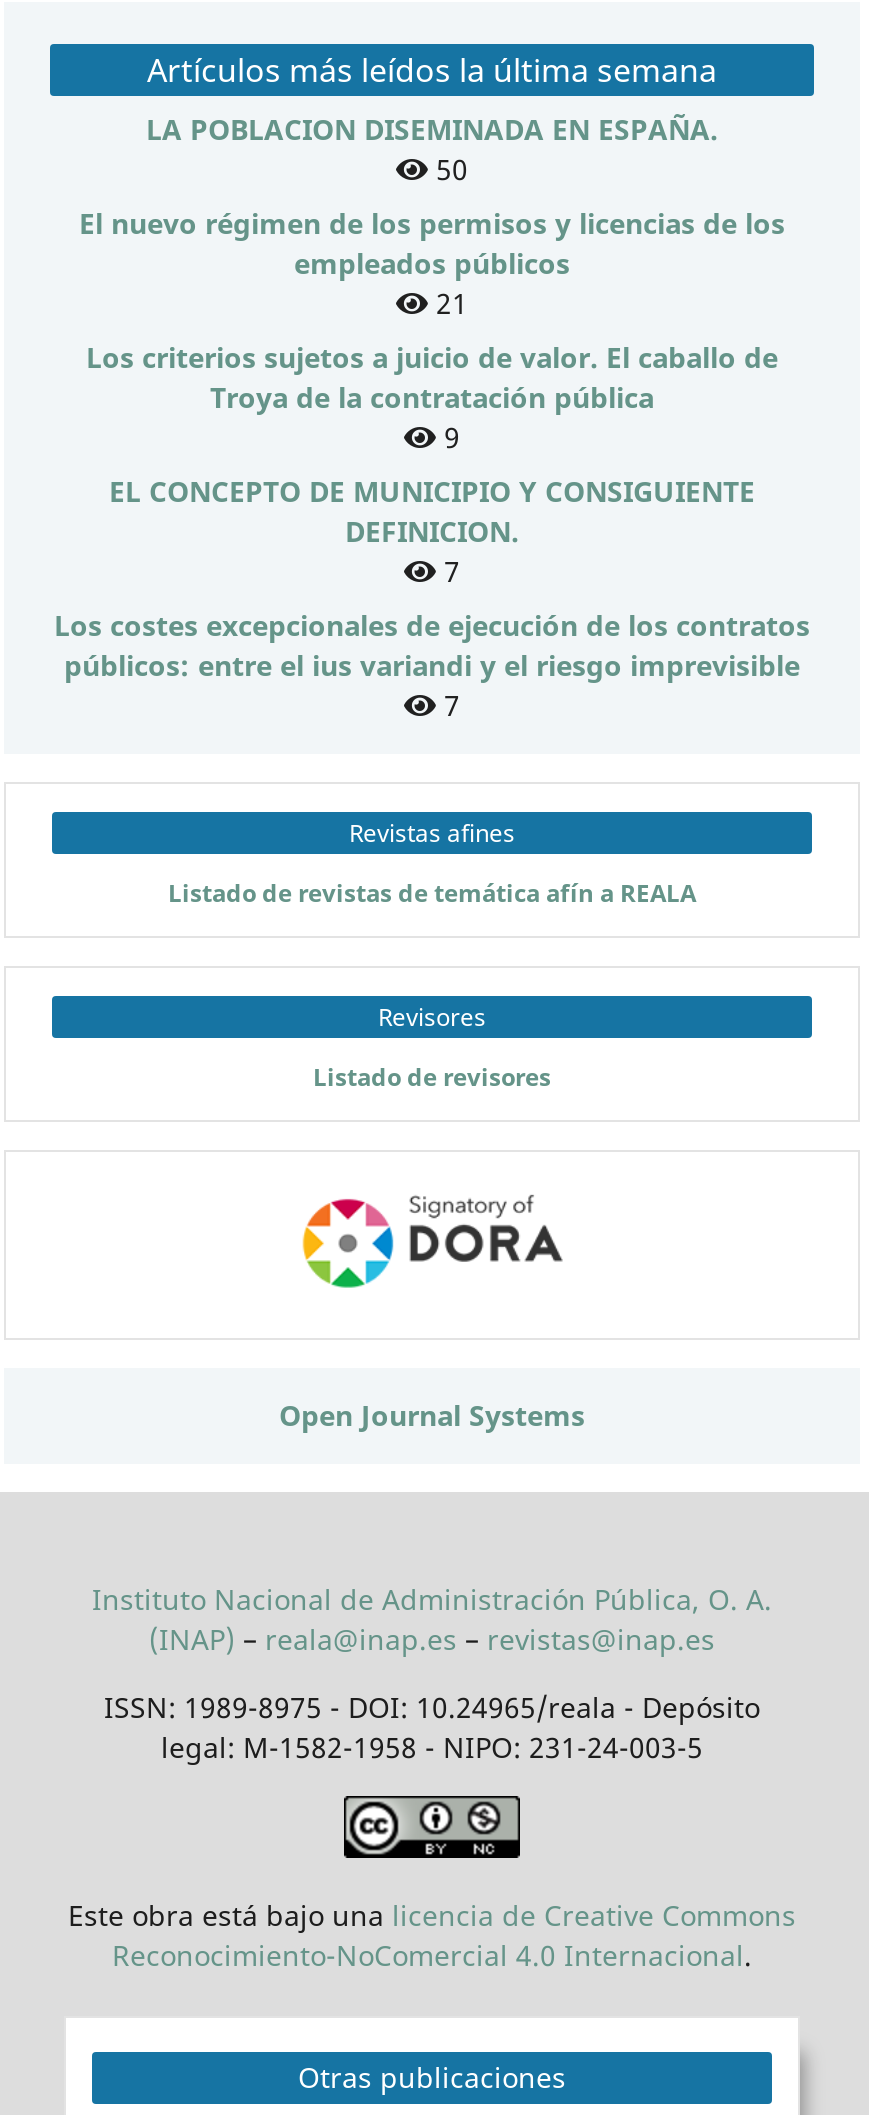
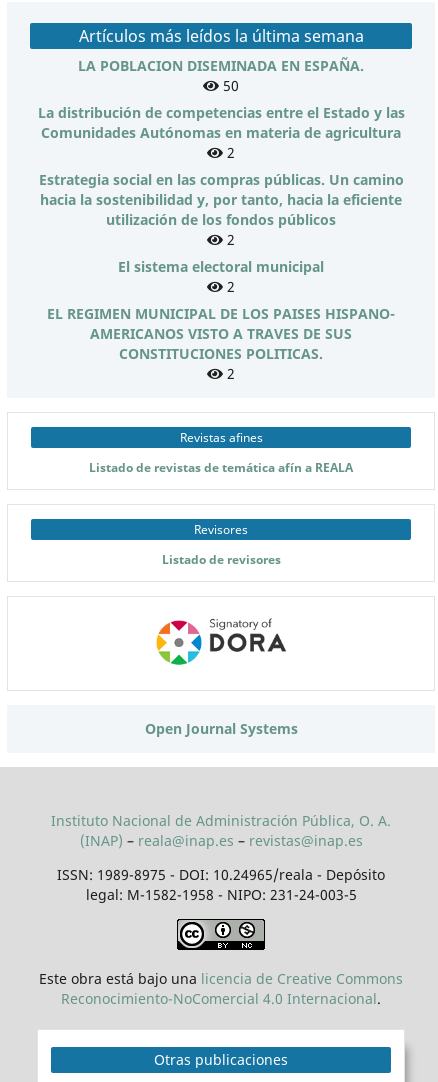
- El nuevo régimen de los permisos y licencias de los
- empleados públicos
- 21
- Los criterios sujetos a juicio de valor. El caballo de
- Troya de la contratación pública
- 9
- EL CONCEPTO DE MUNICIPIO Y CONSIGUIENTE
- DEFINICION.
- 7
- Los costes excepcionales de ejecución de los contratos
- públicos: entre el ius variandi y el riesgo imprevisible
- 7
+ La distribución de competencias entre el Estado y las
+ Comunidades Autónomas en materia de agricultura
+ 2
+ Estrategia social en las compras públicas. Un camino
+ hacia la sostenibilidad y, por tanto, hacia la eficiente
+ utilización de los fondos públicos
+ 2
+ El sistema electoral municipal
+ 2
+ EL REGIMEN MUNICIPAL DE LOS PAISES HISPANO-
+ AMERICANOS VISTO A TRAVES DE SUS
+ CONSTITUCIONES POLITICAS.
+ 2
